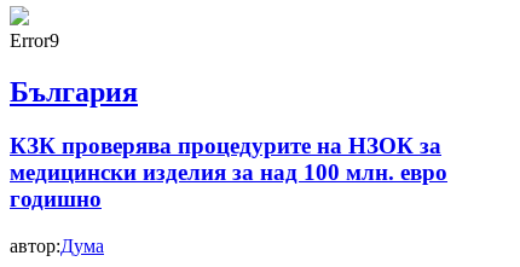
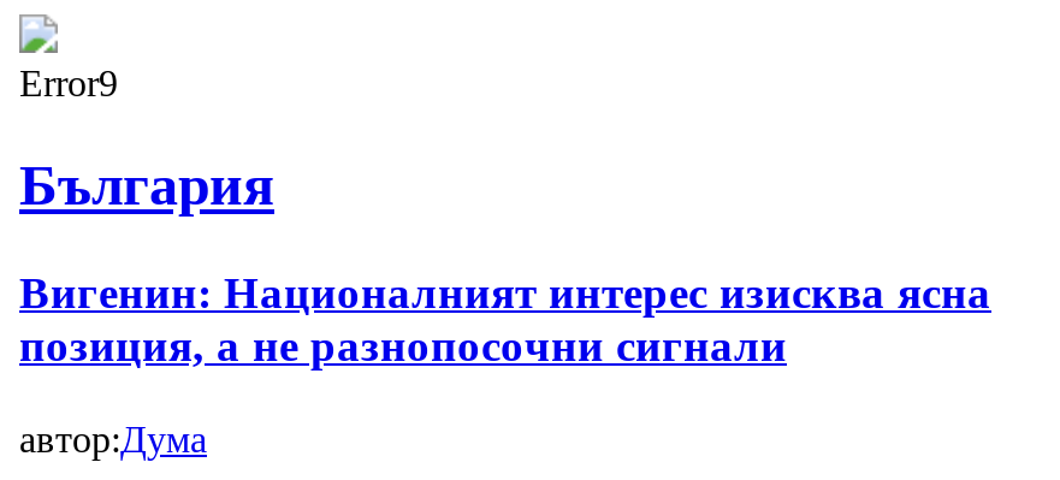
- КЗК проверява процедурите на НЗОК за
- медицински изделия за над 100 млн. евро
- годишно
+ Вигенин: Националният интерес изисква ясна
+ позиция, а не разнопосочни сигнали
